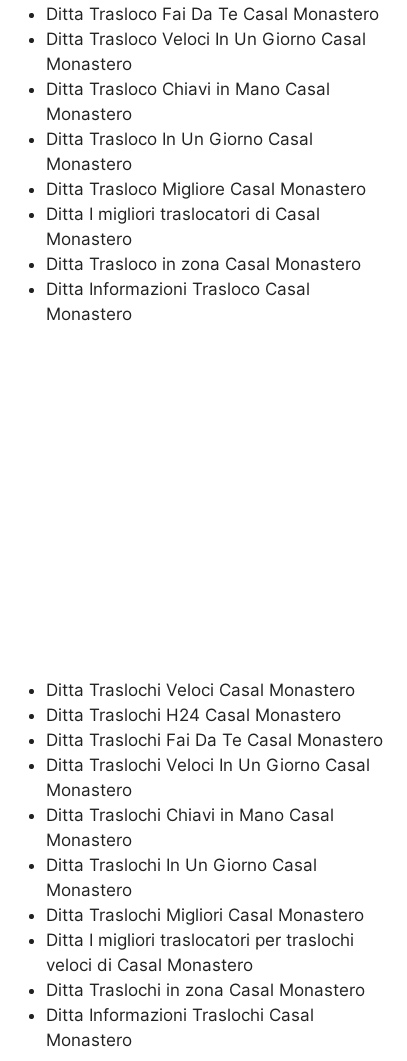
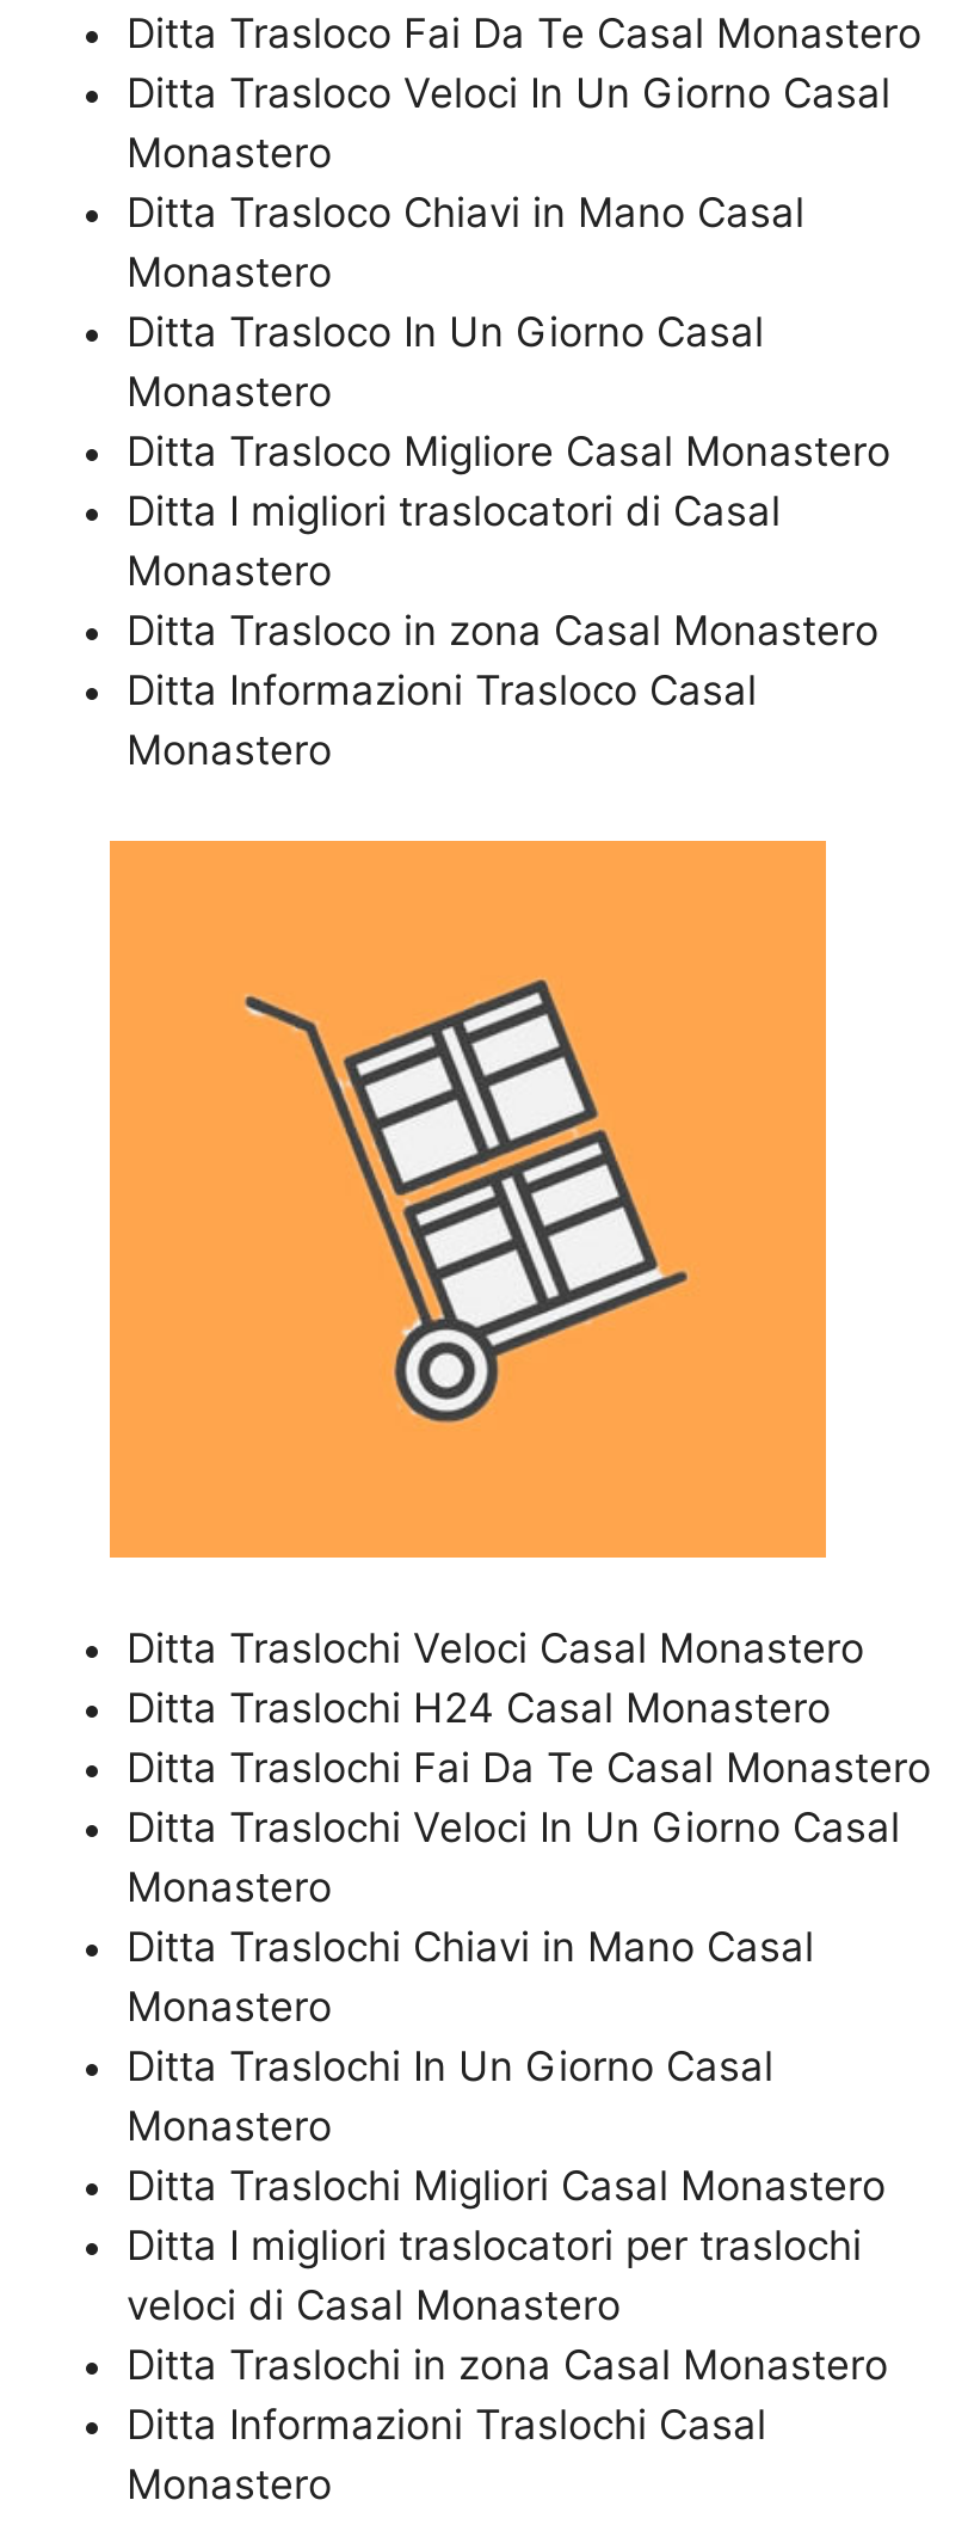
+ [image]
